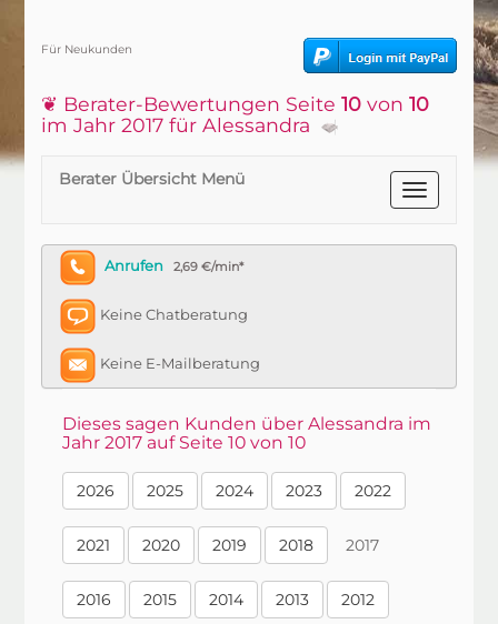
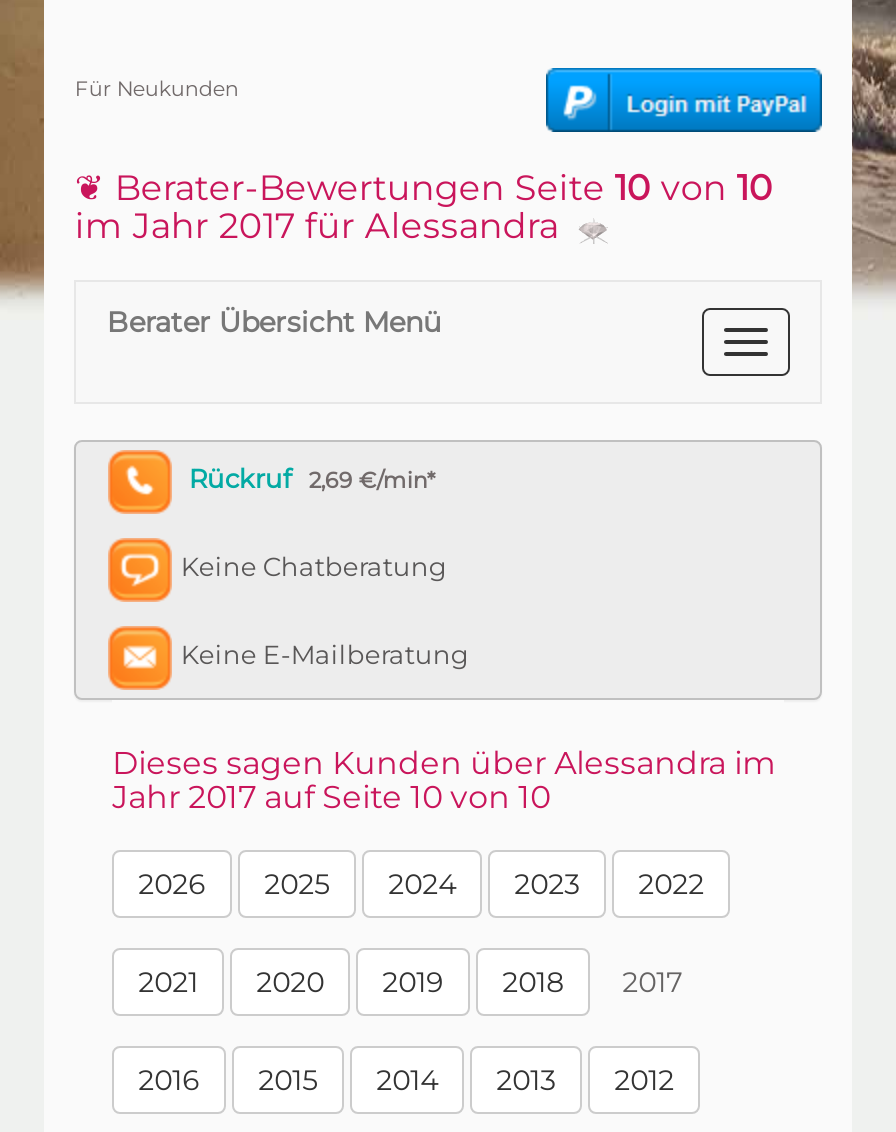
- Anrufen
+ Rückruf
